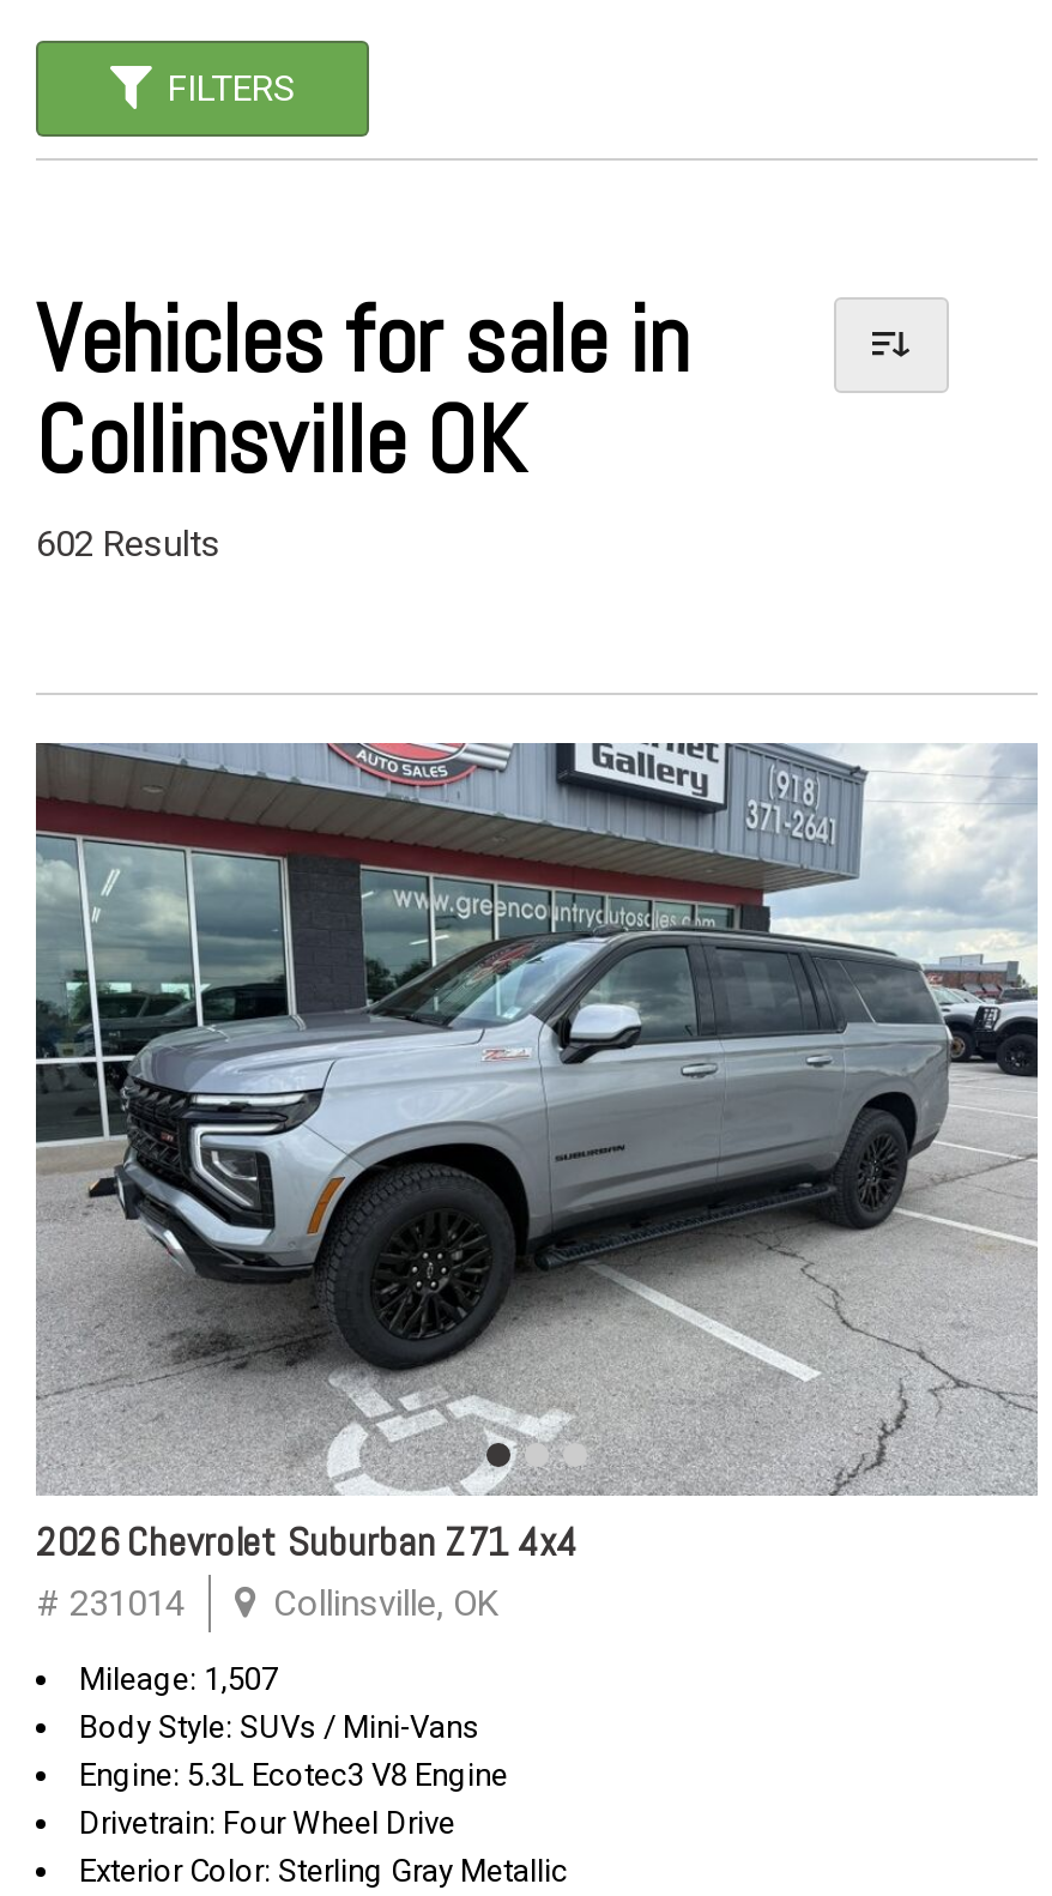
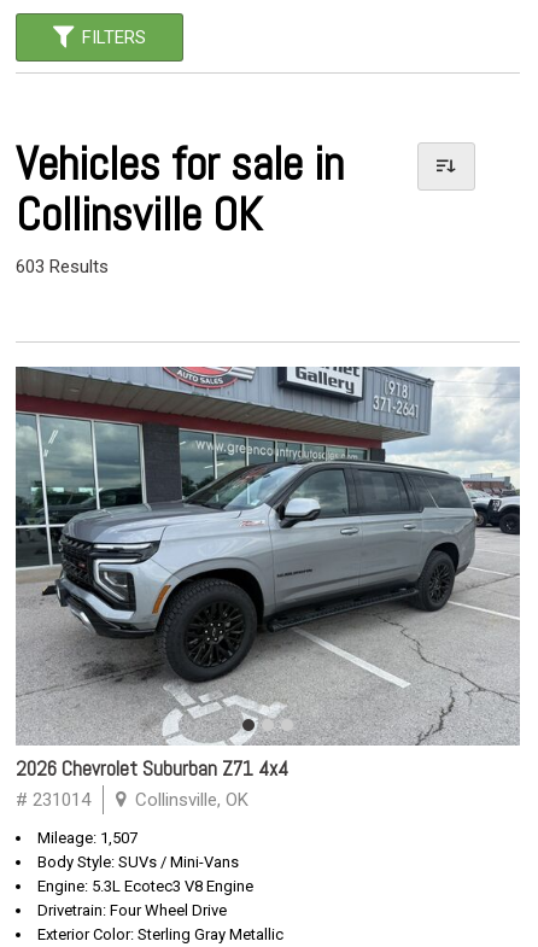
- 602 Results
+ 603 Results
